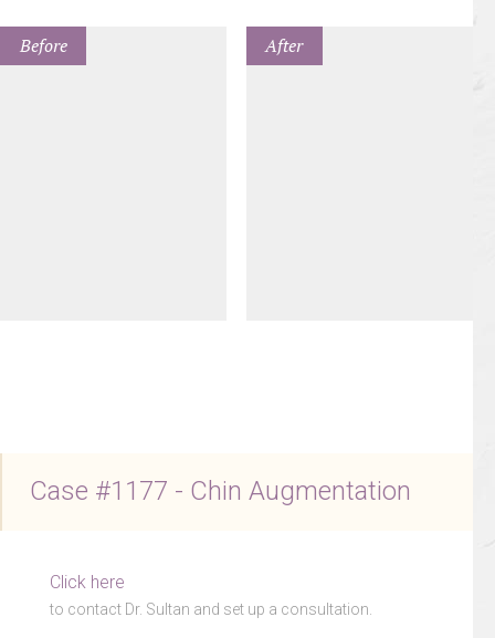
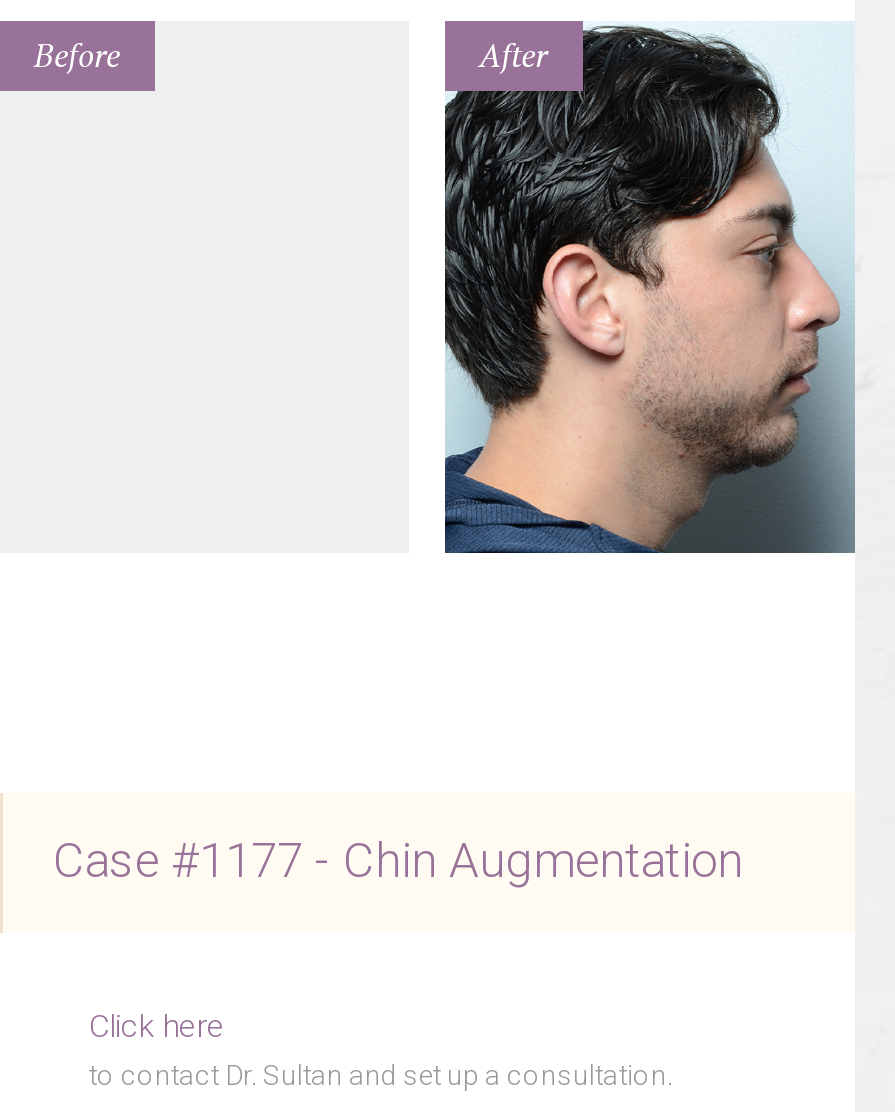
+ [image]
